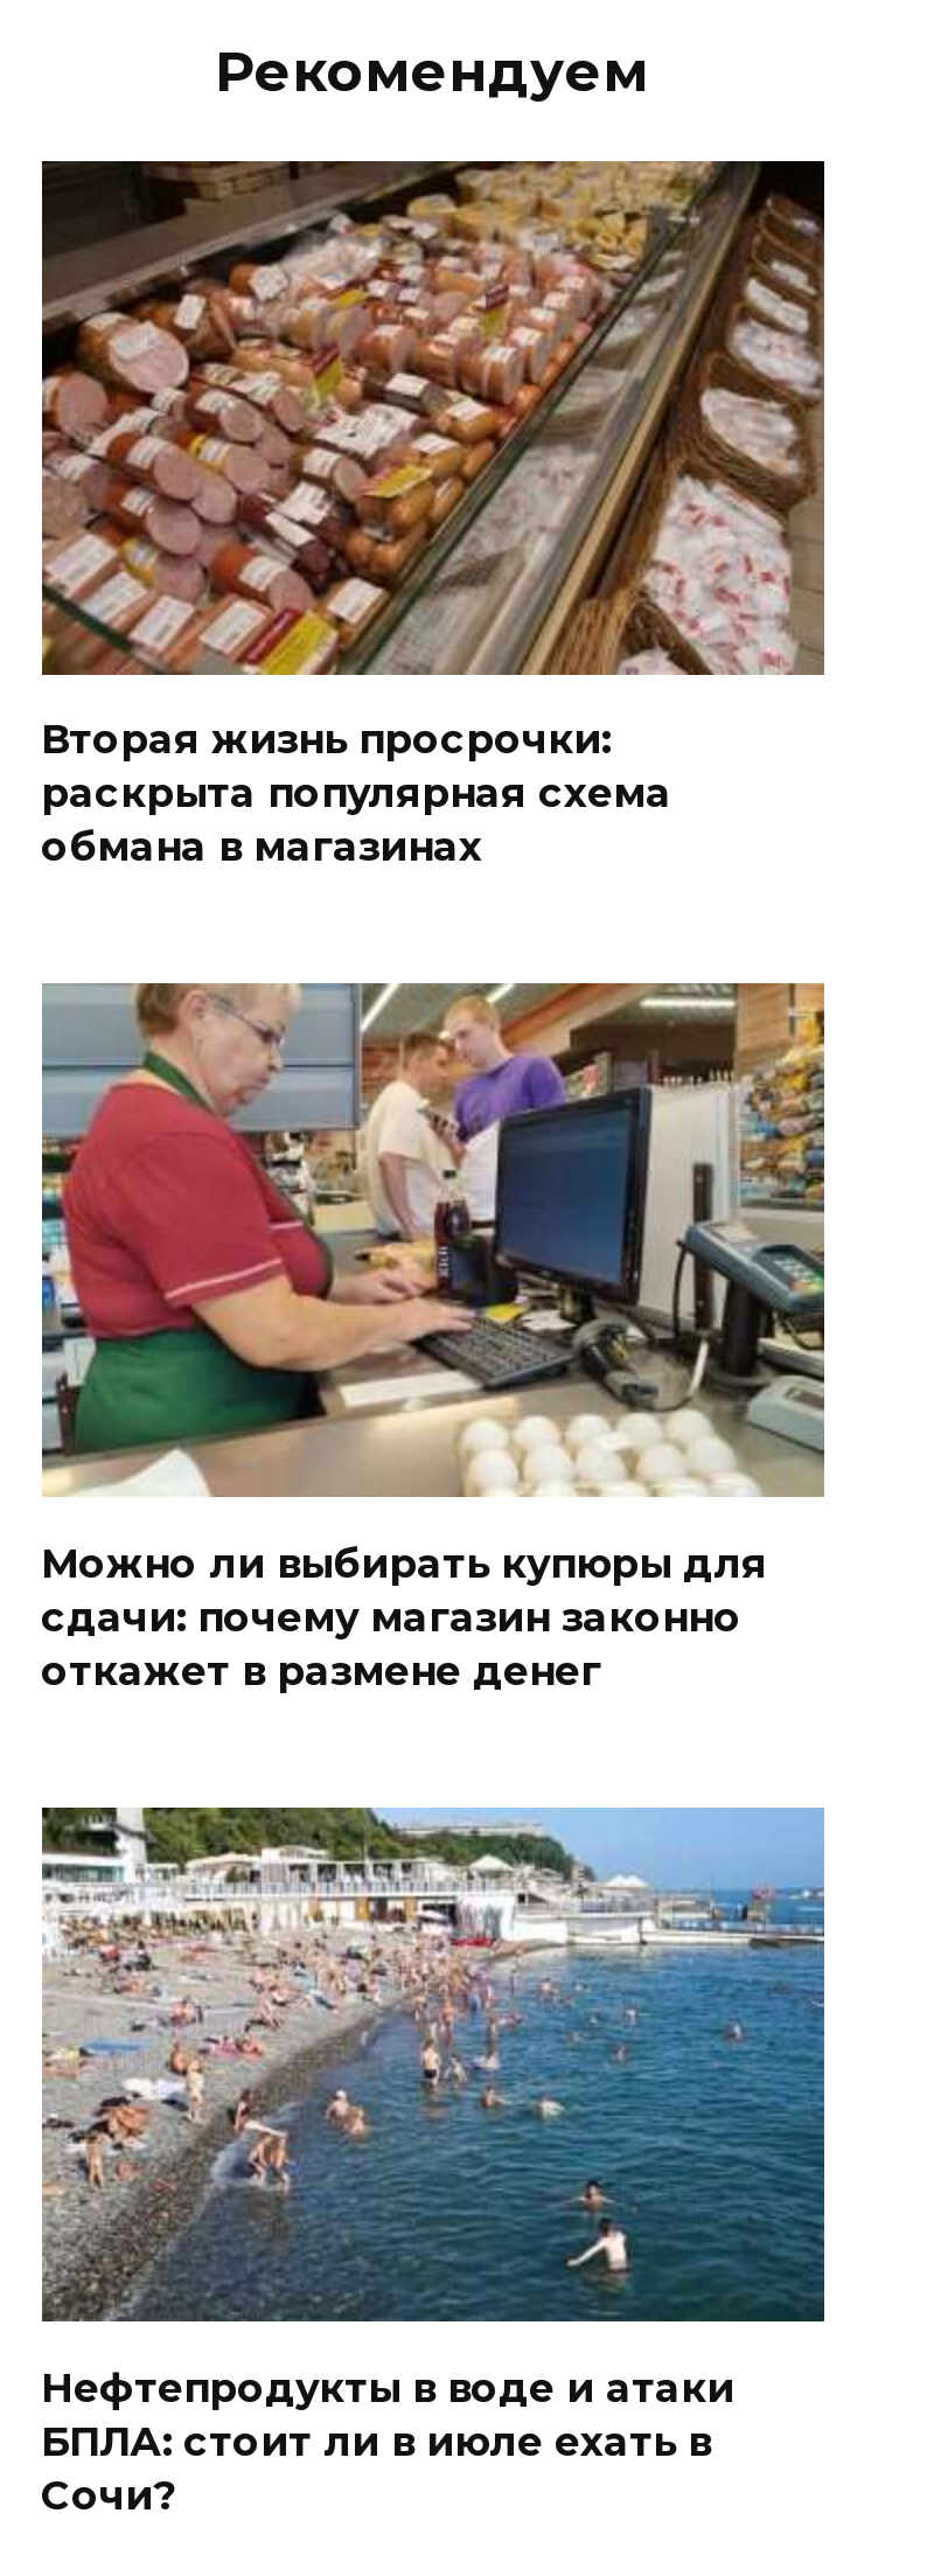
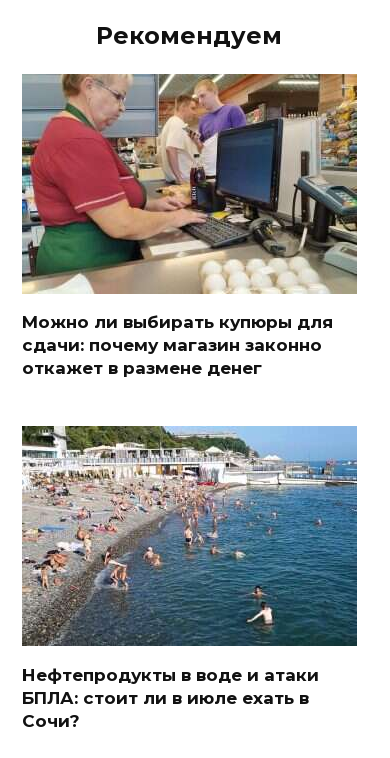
- [image]
- Вторая жизнь просрочки:
- раскрыта популярная схема
- обмана в магазинах
